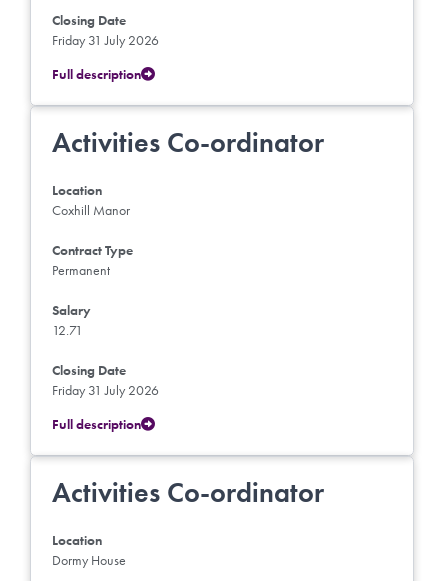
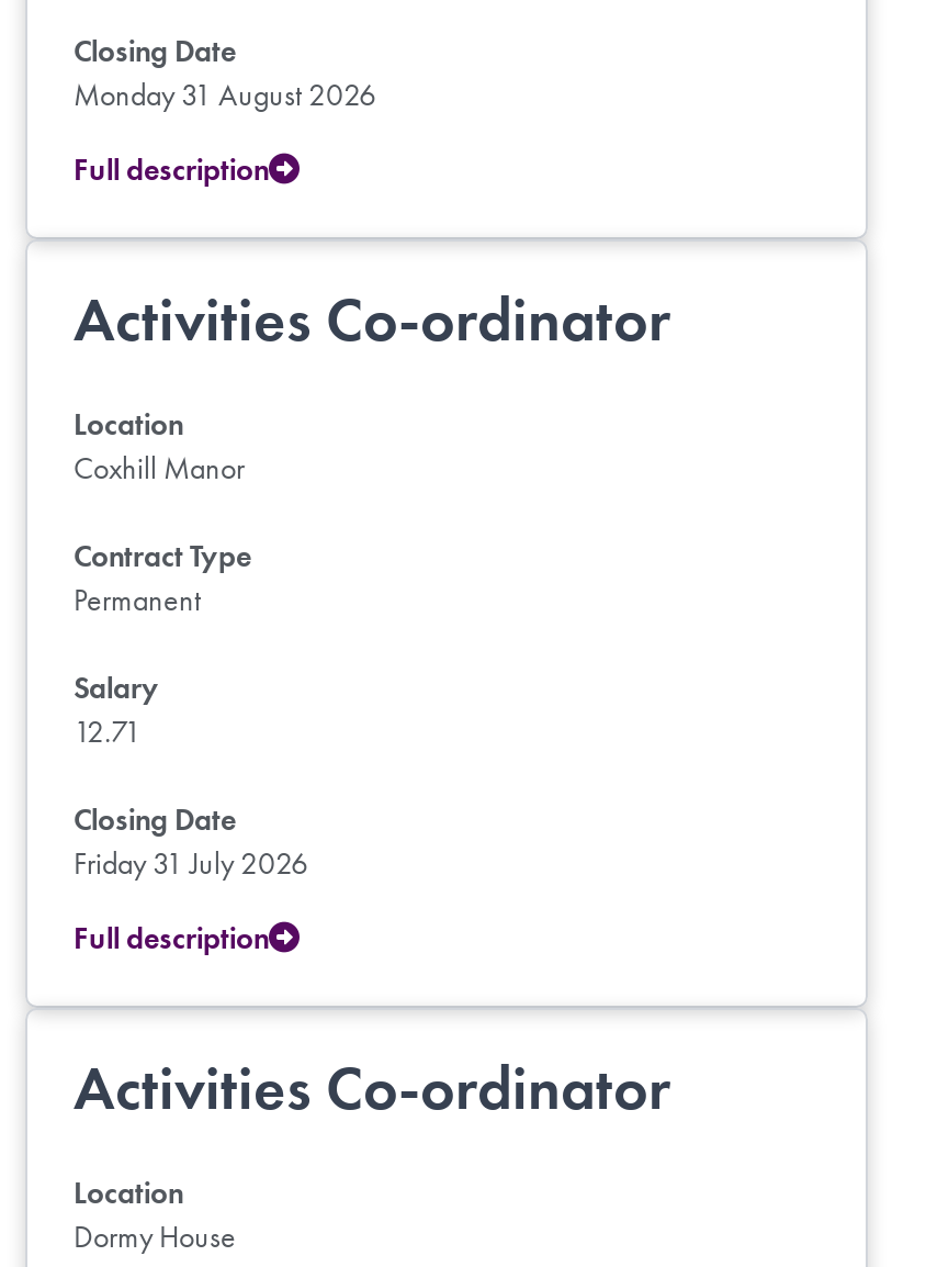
- Friday 31 July 2026
+ Monday 31 August 2026
